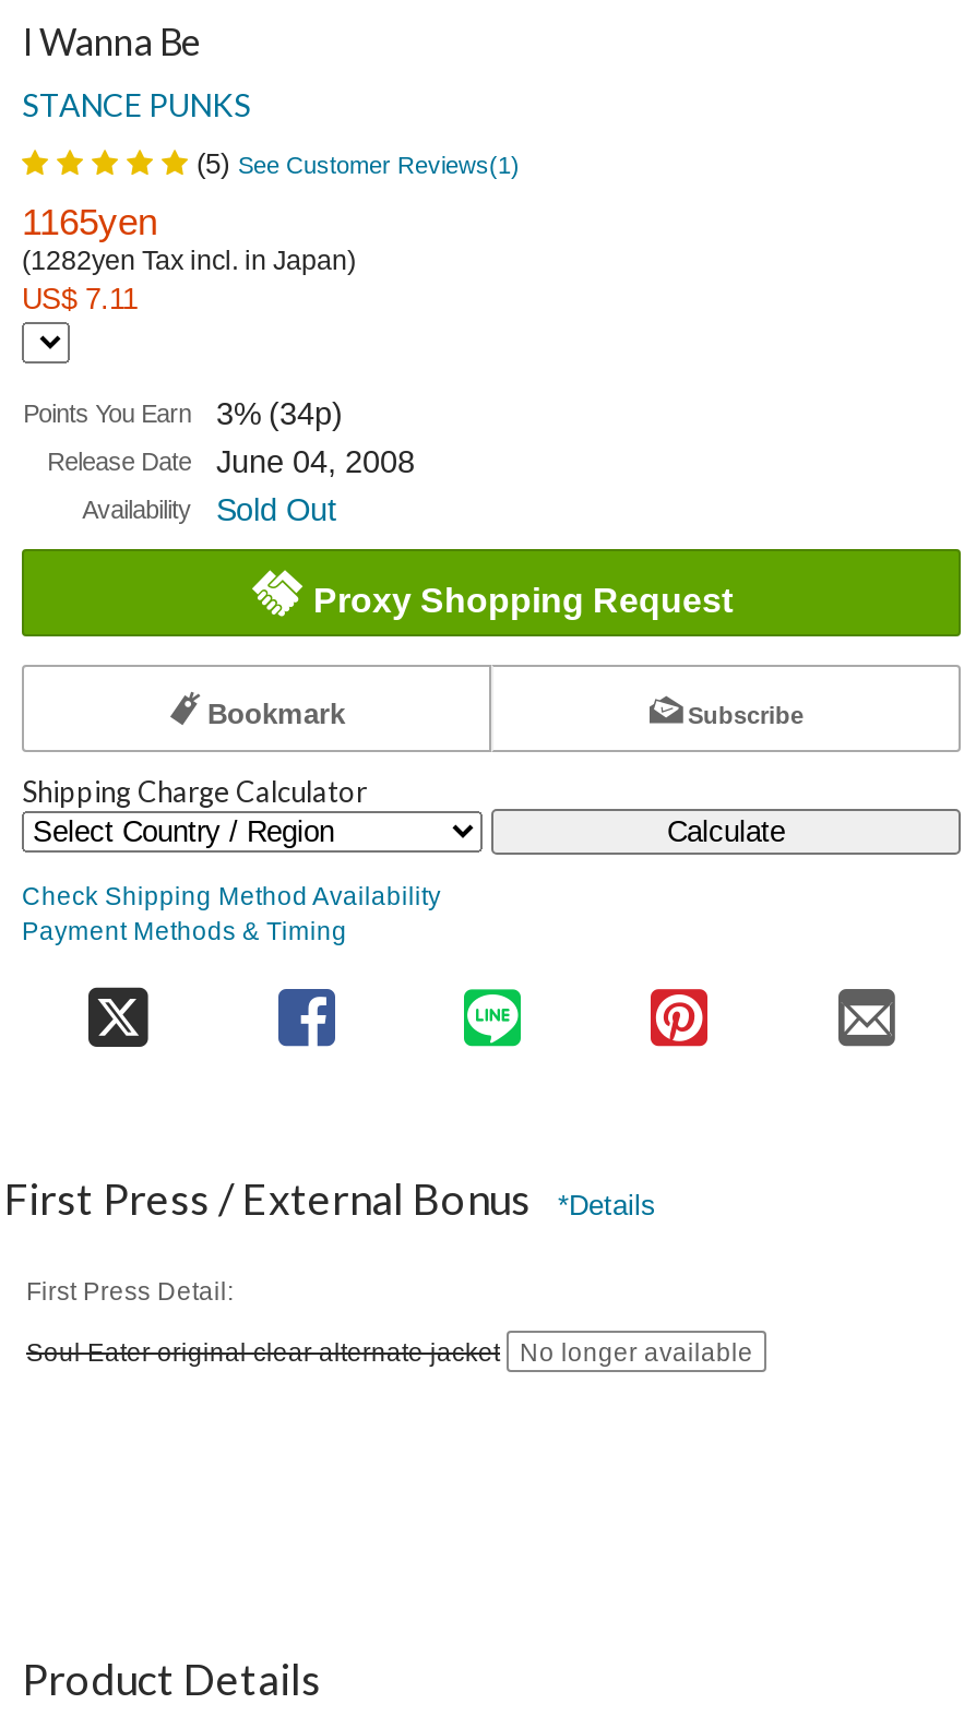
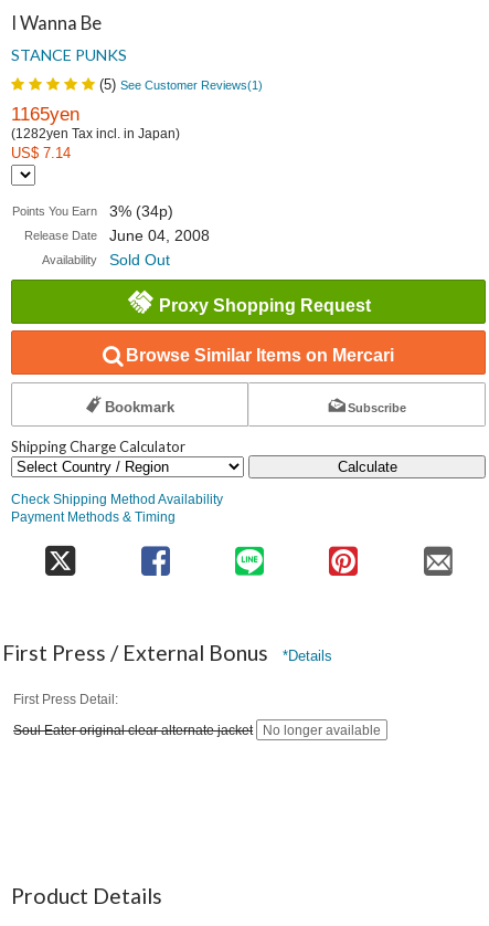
- US$ 7.11
+ US$ 7.14

+ Browse Similar Items on Mercari
